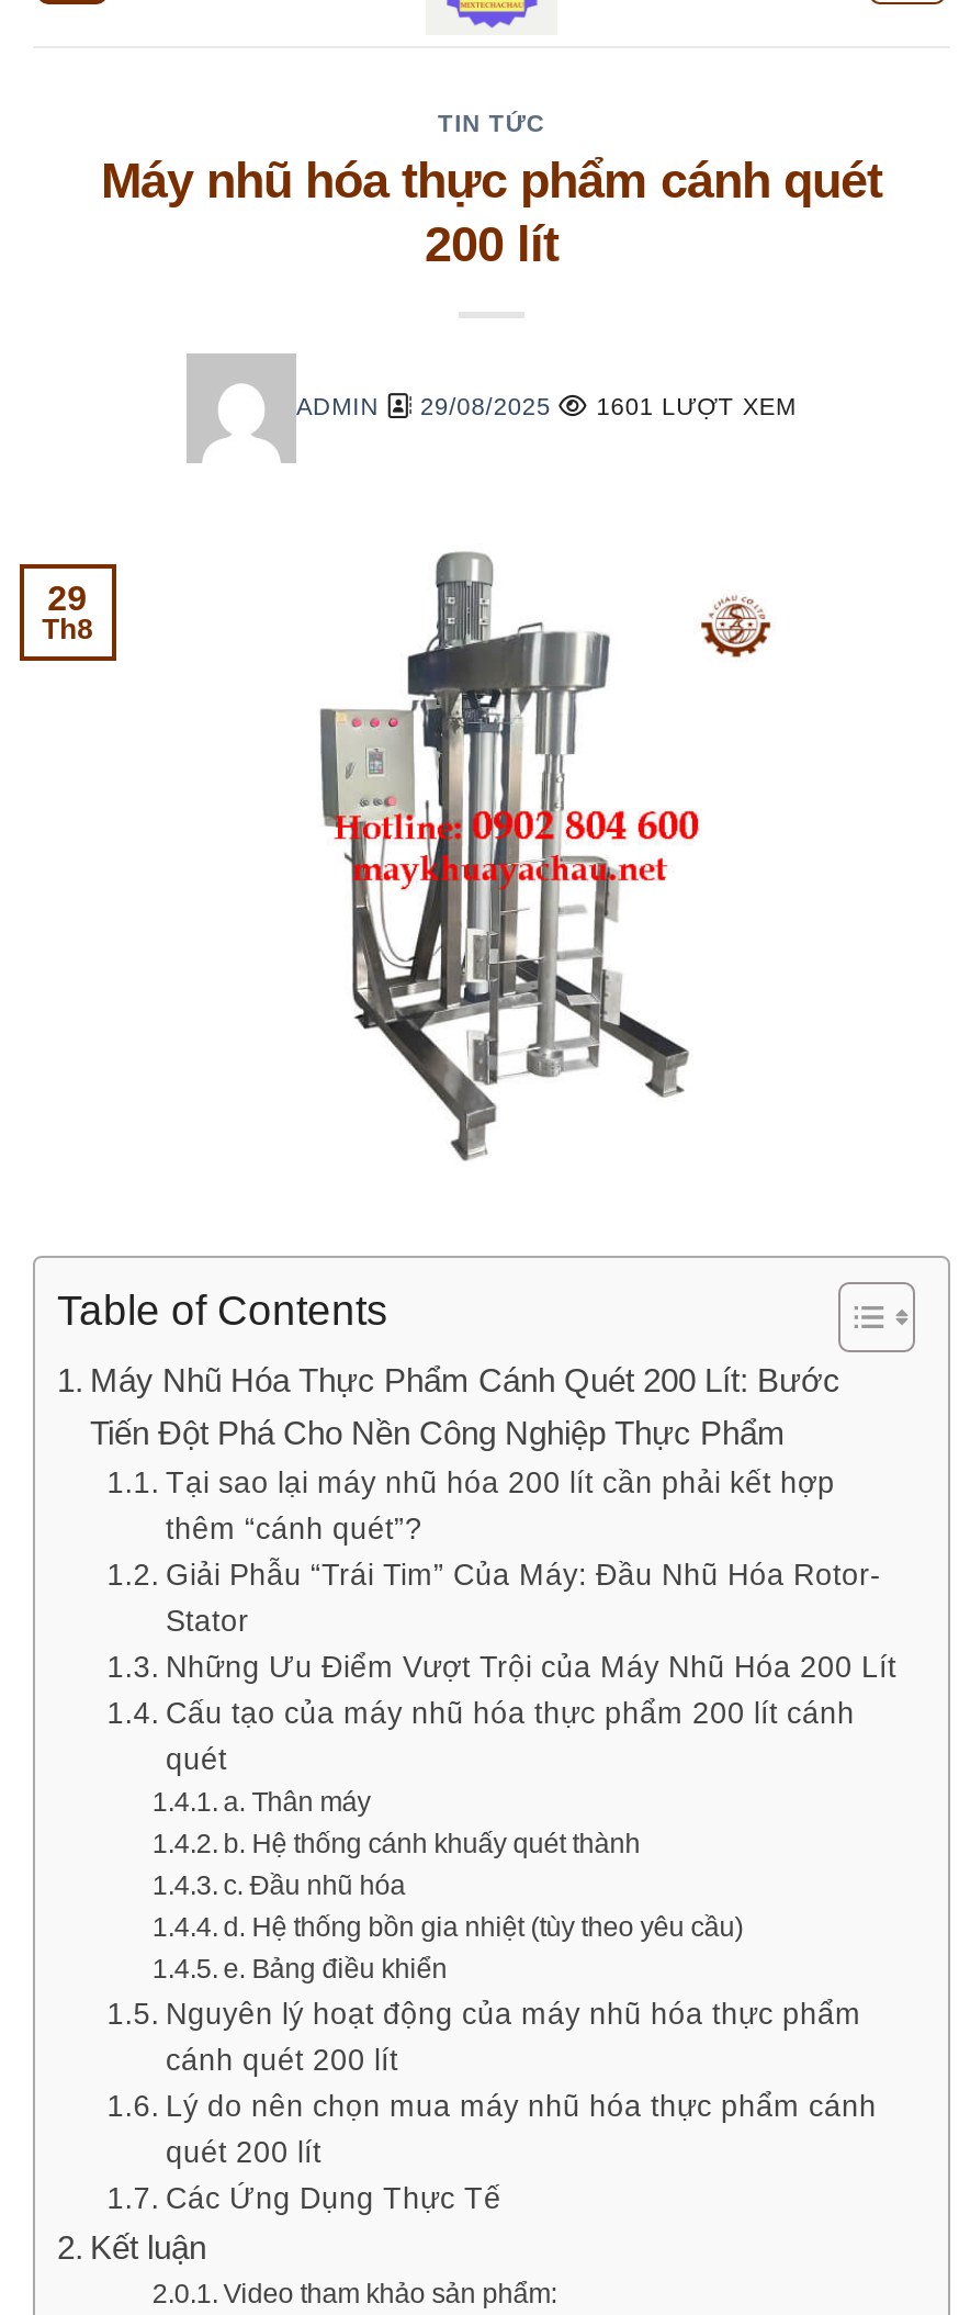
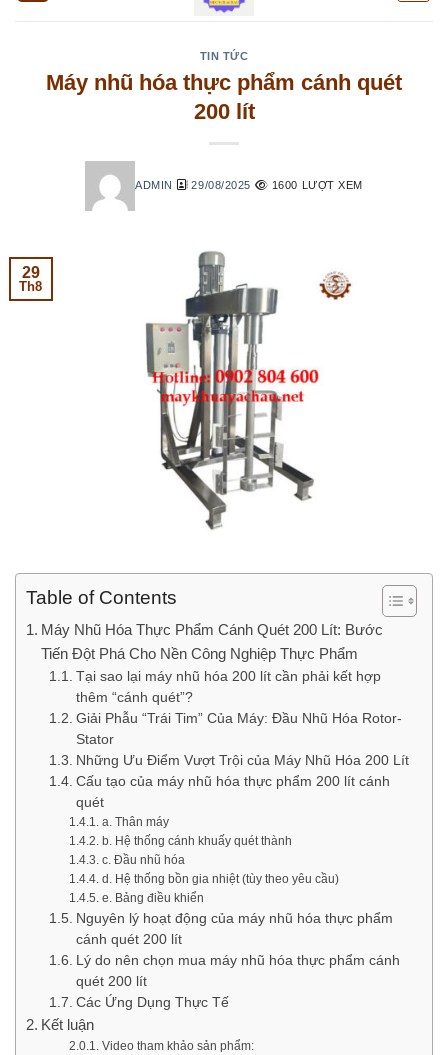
- ADMIN 29/08/2025 1601 LƯỢT XEM
+ ADMIN 29/08/2025 1600 LƯỢT XEM
